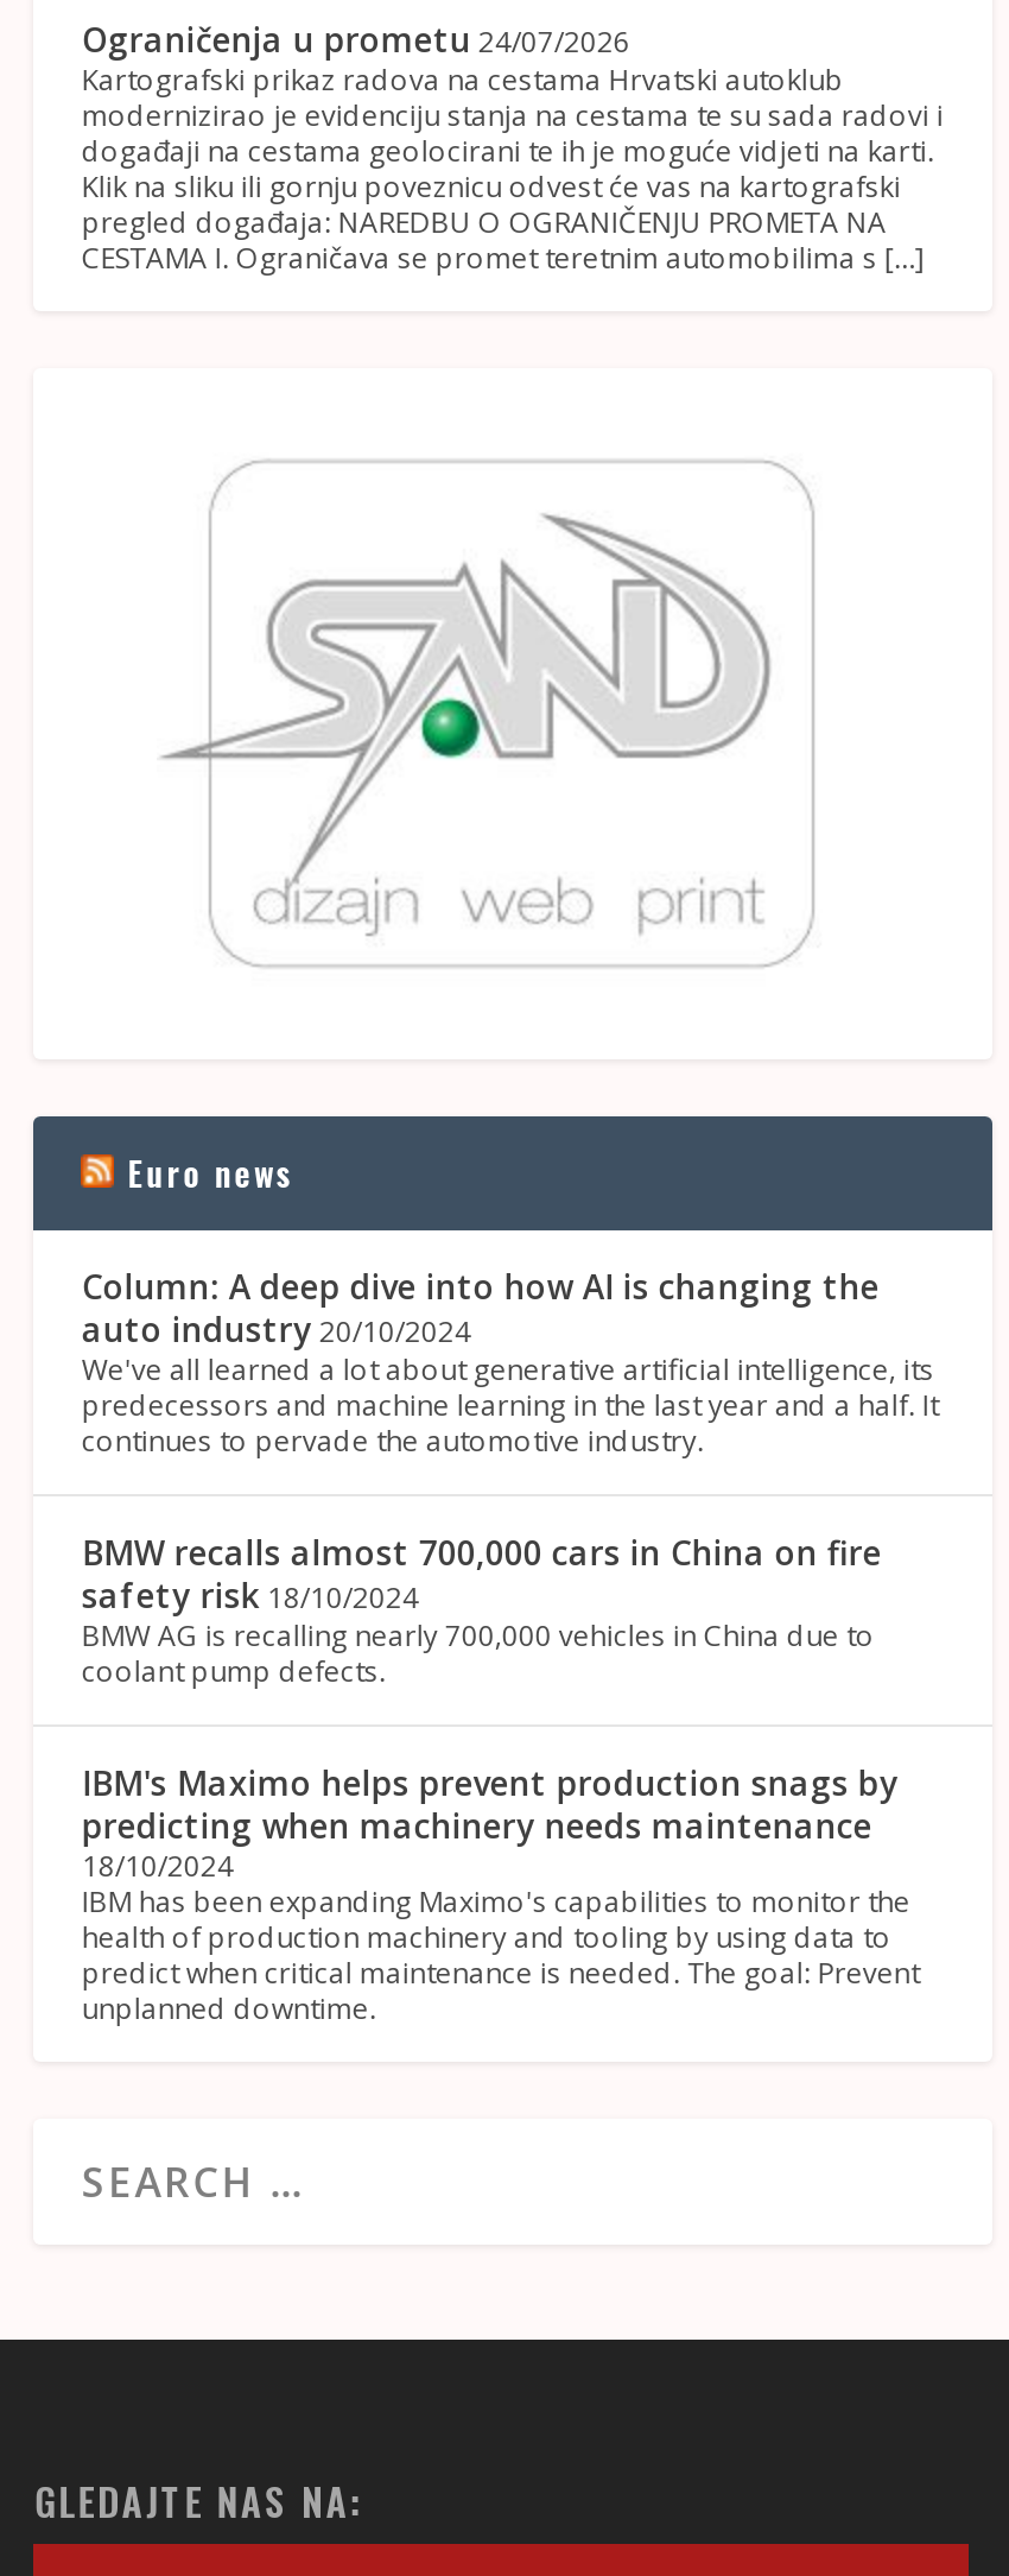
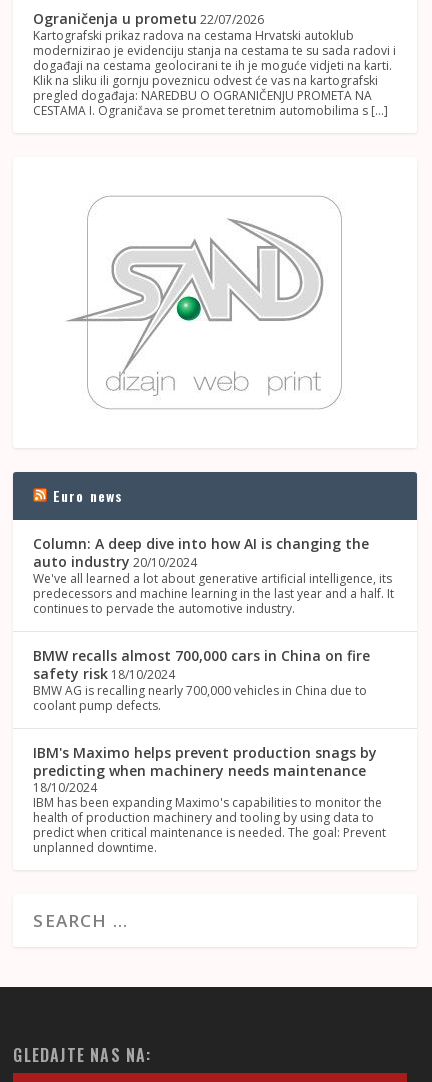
- Ograničenja u prometu 24/07/2026
+ Ograničenja u prometu 22/07/2026
